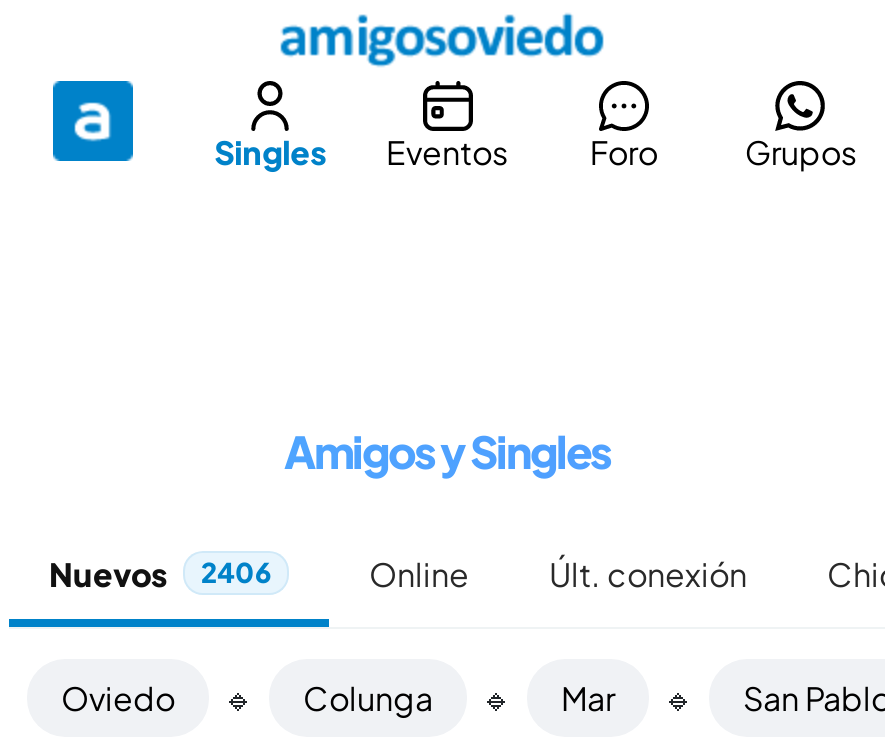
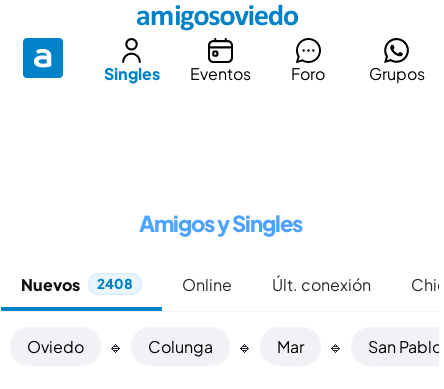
- Nuevos 2406
+ Nuevos 2408
